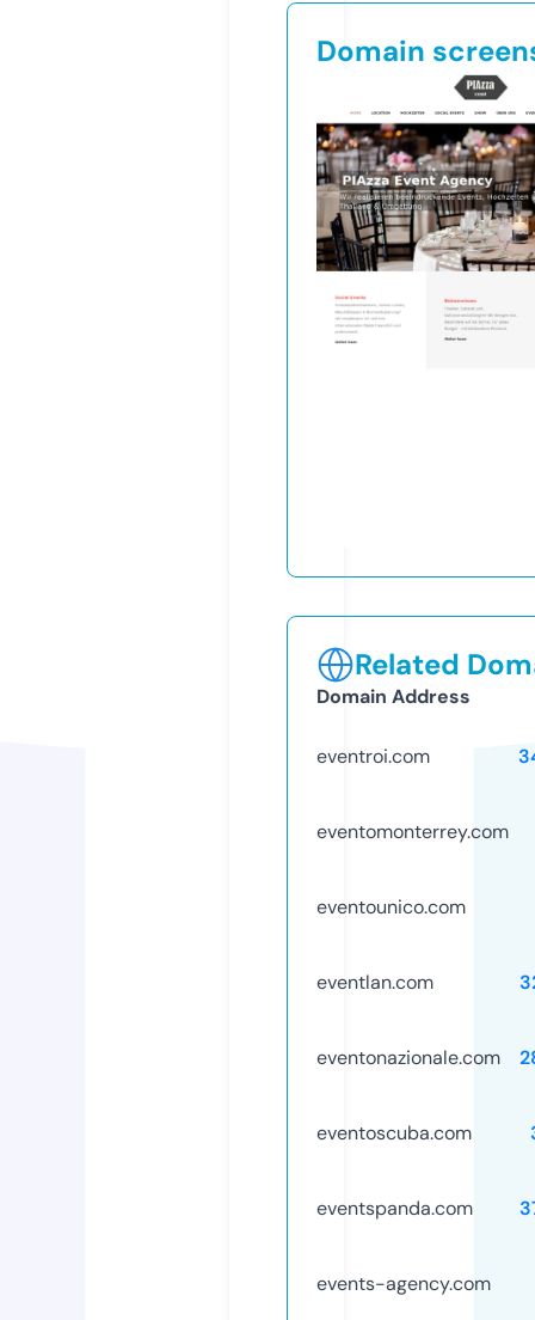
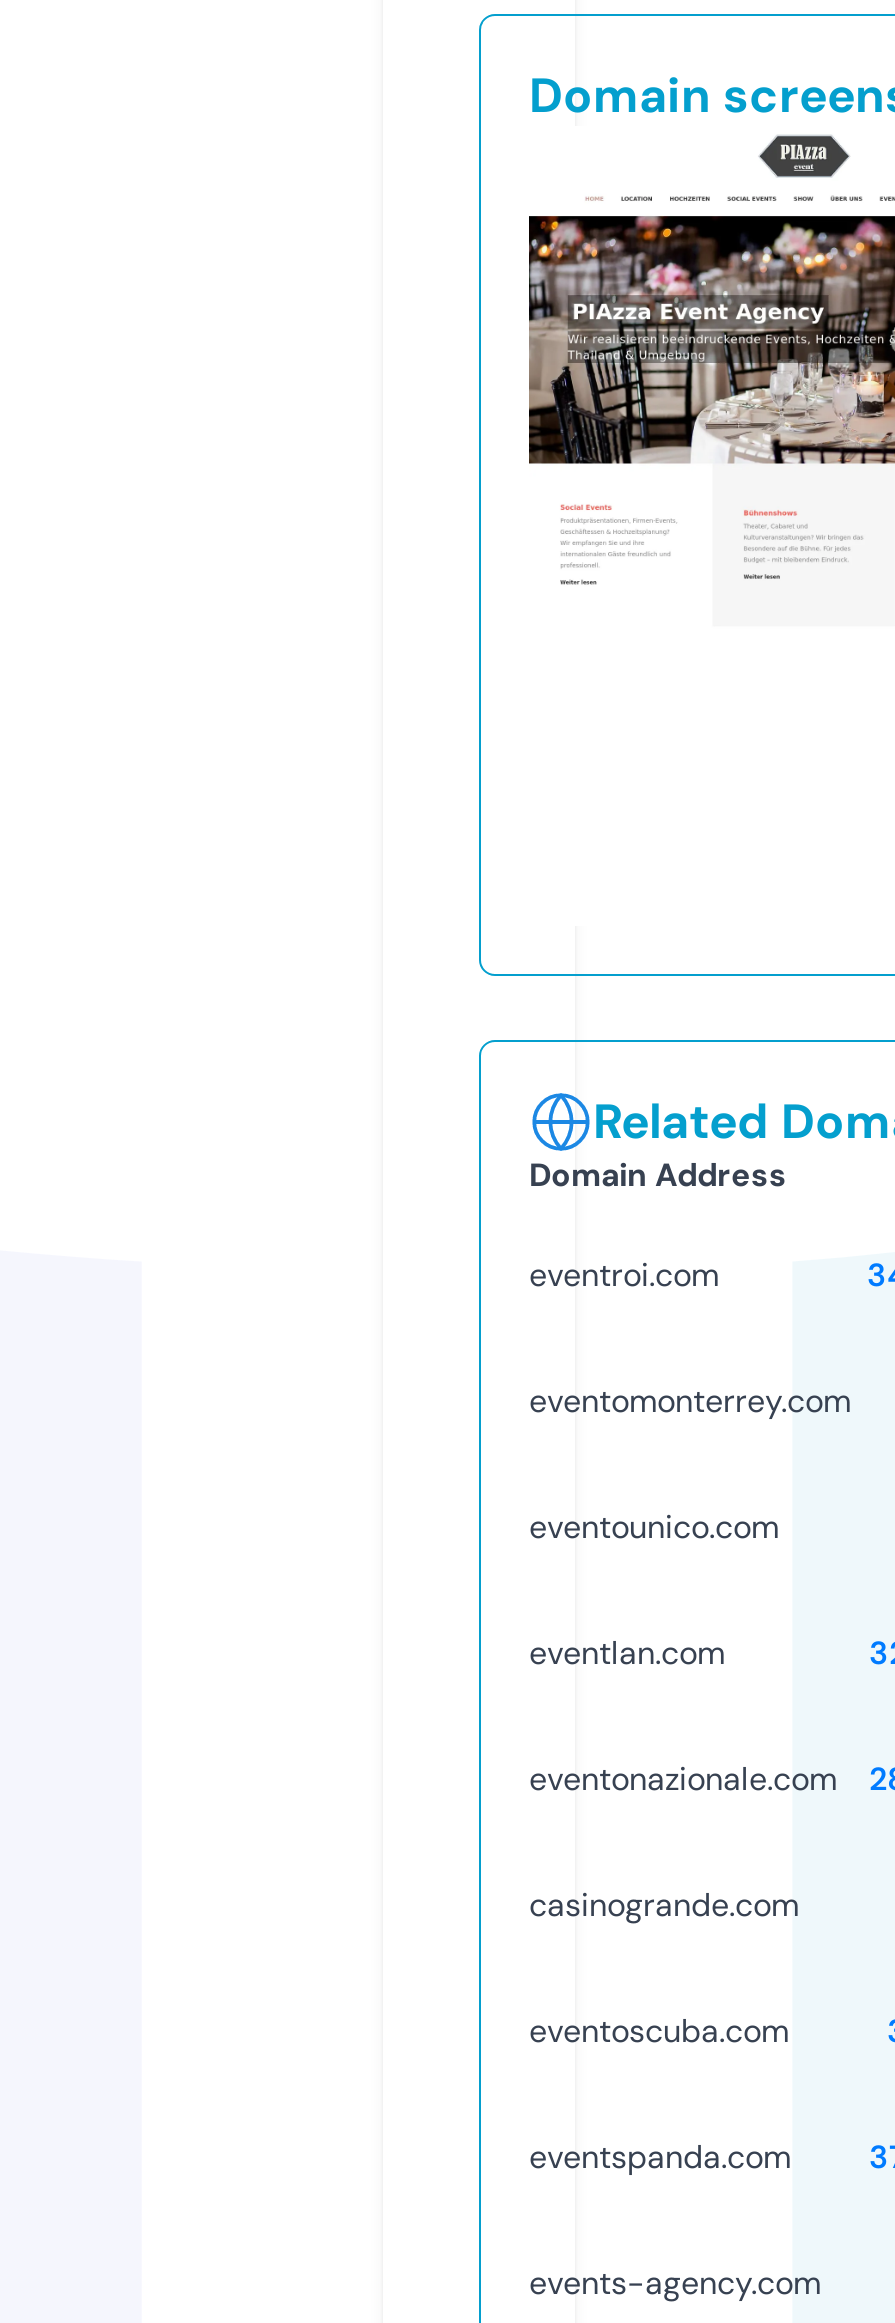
+ casinogrande.com
